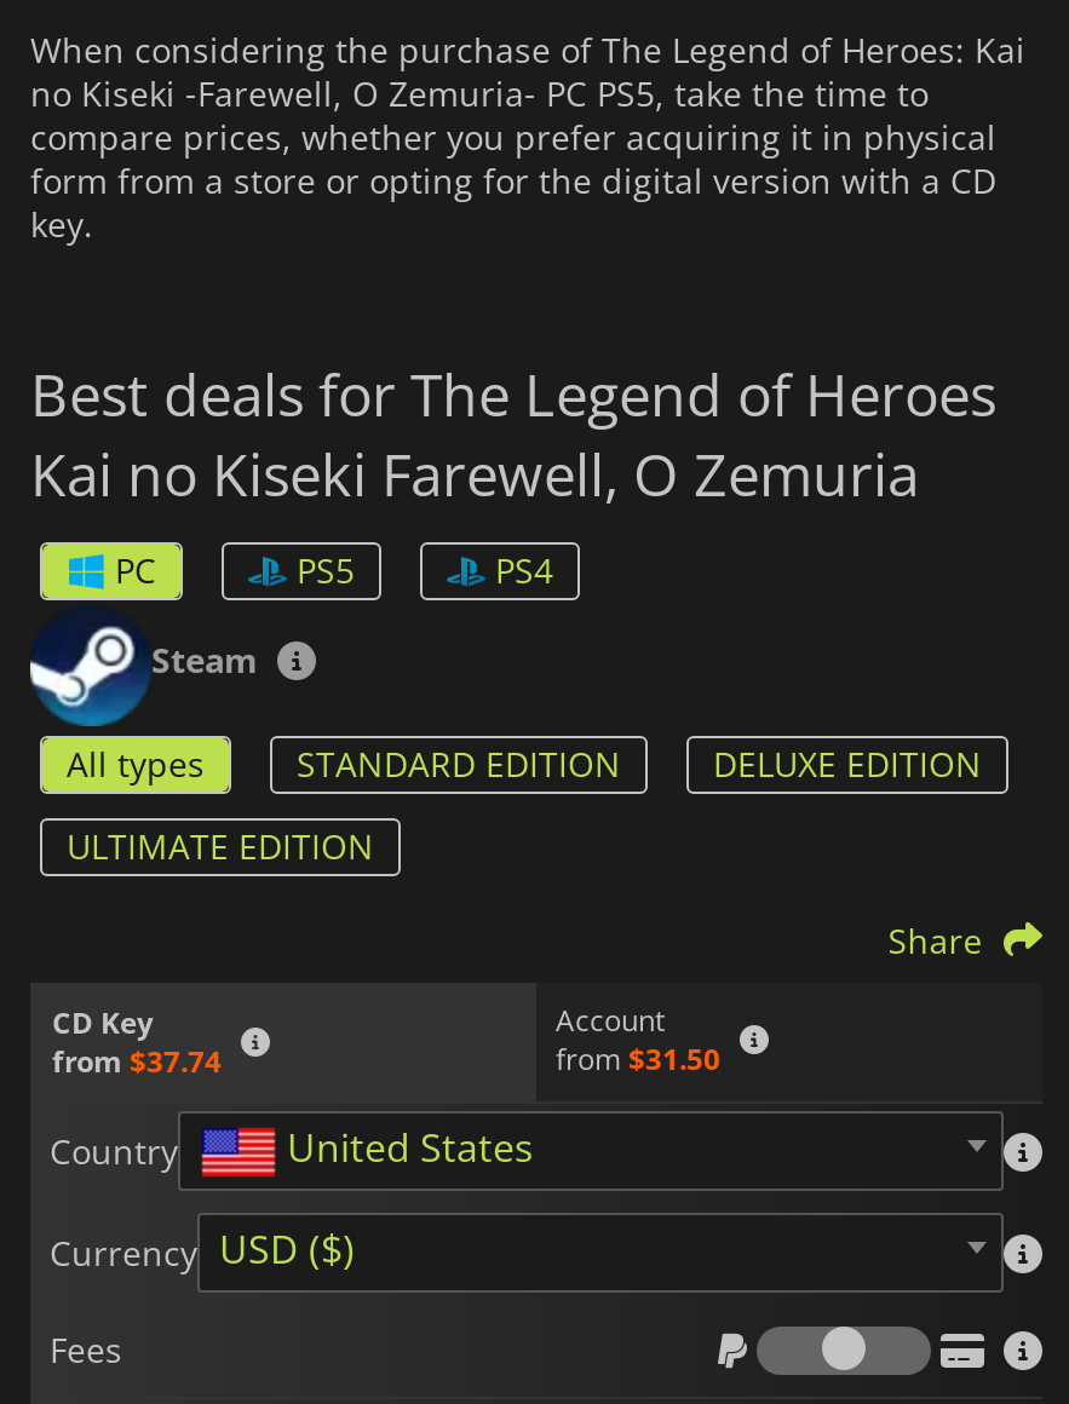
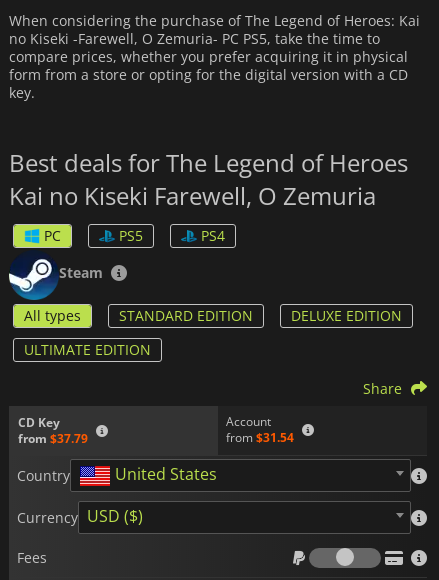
- from $37.74
+ from $37.79

- from $31.50
+ from $31.54
